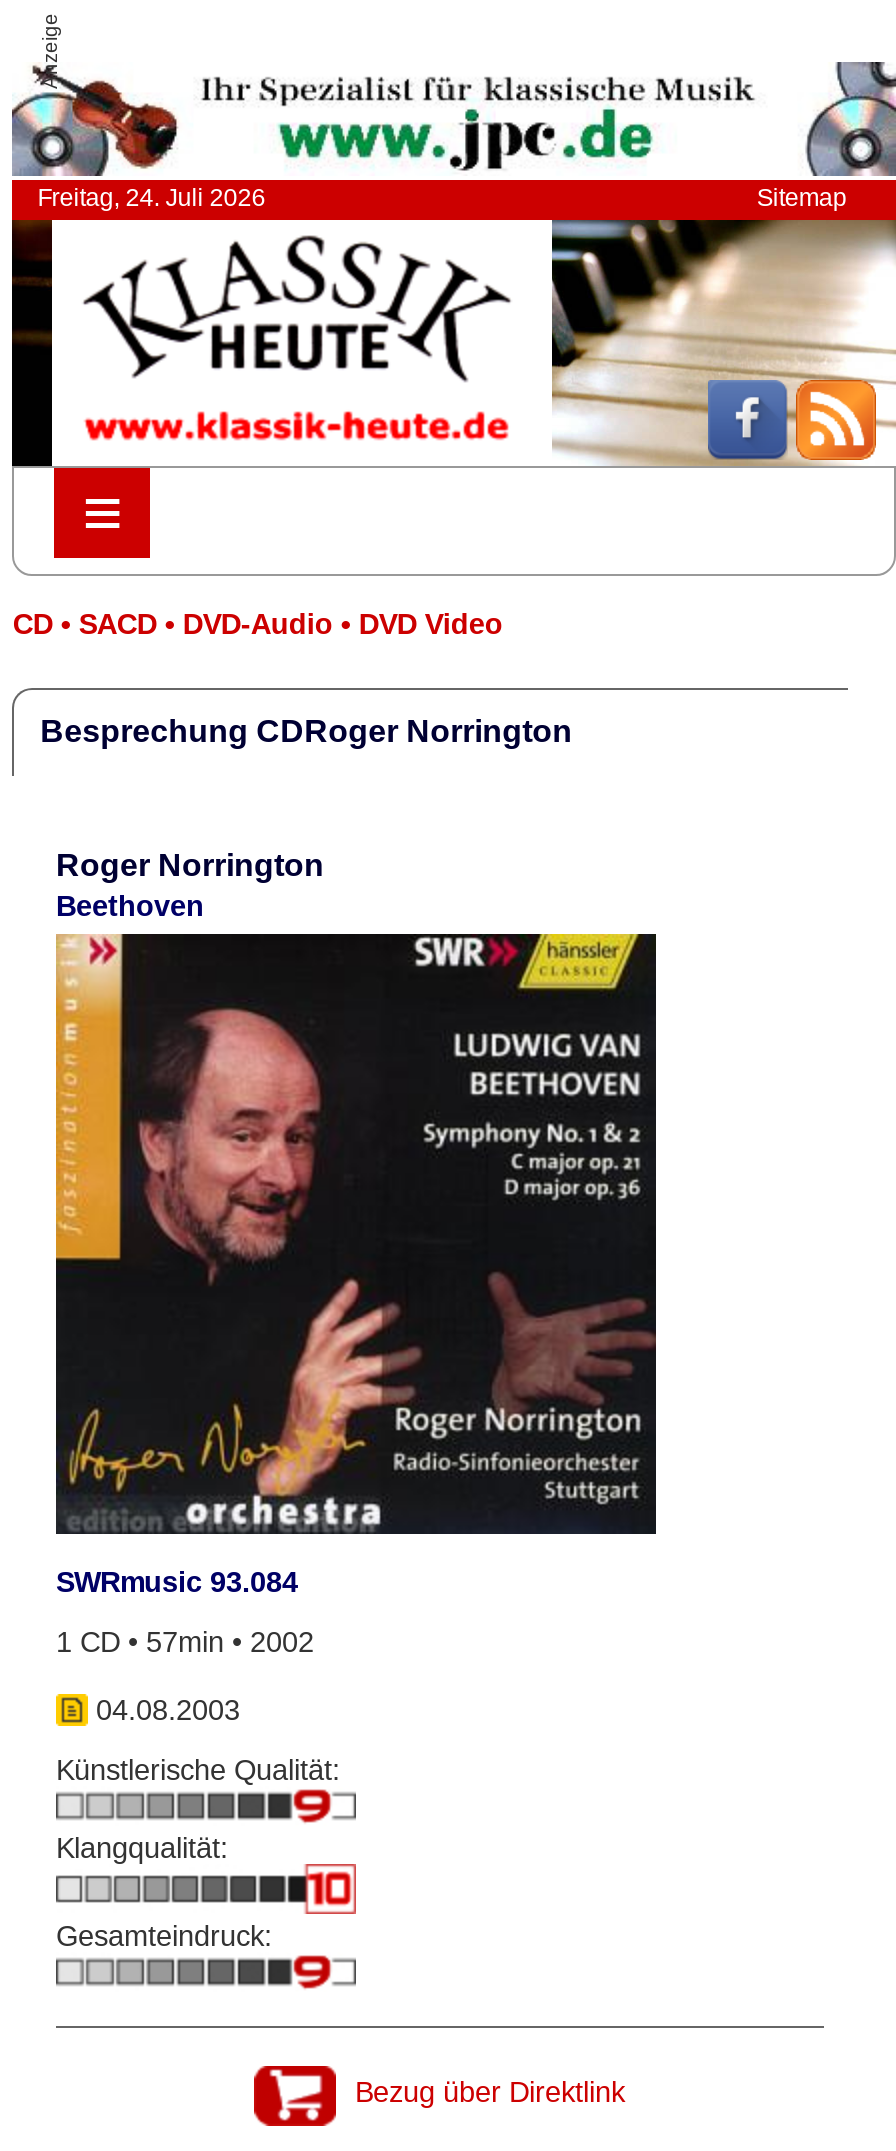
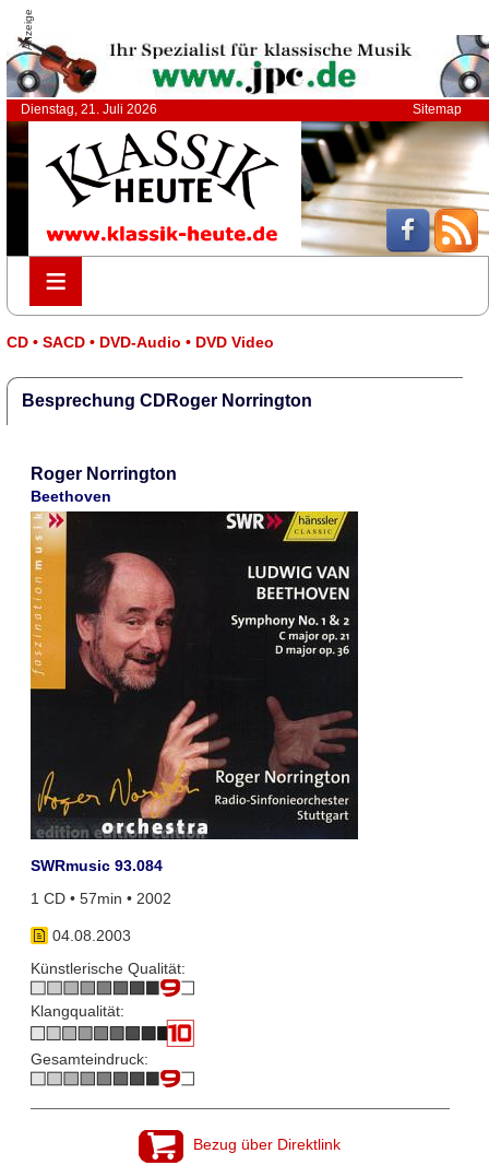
- Freitag, 24. Juli 2026
+ Dienstag, 21. Juli 2026
